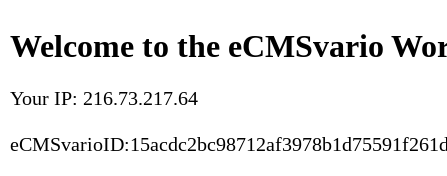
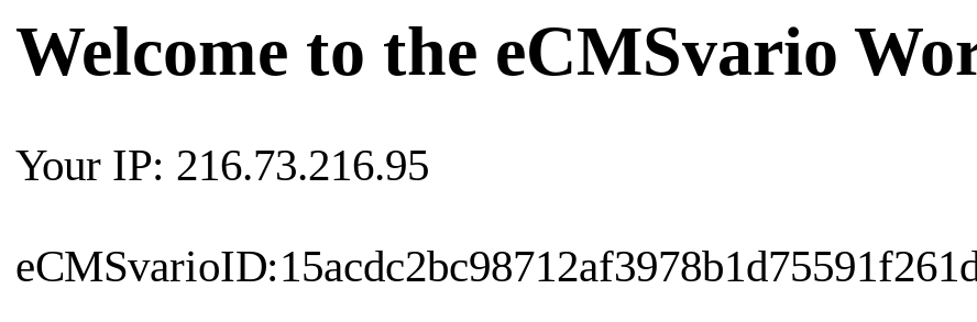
- Your IP: 216.73.217.64
+ Your IP: 216.73.216.95
